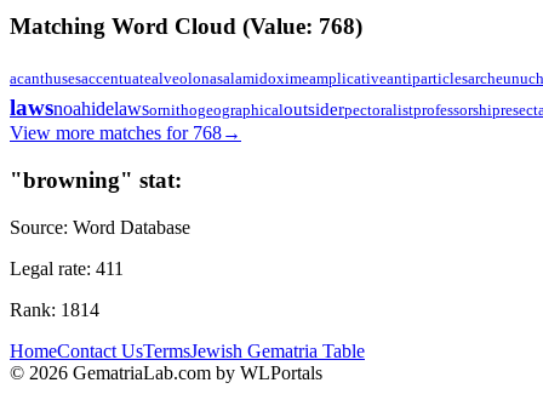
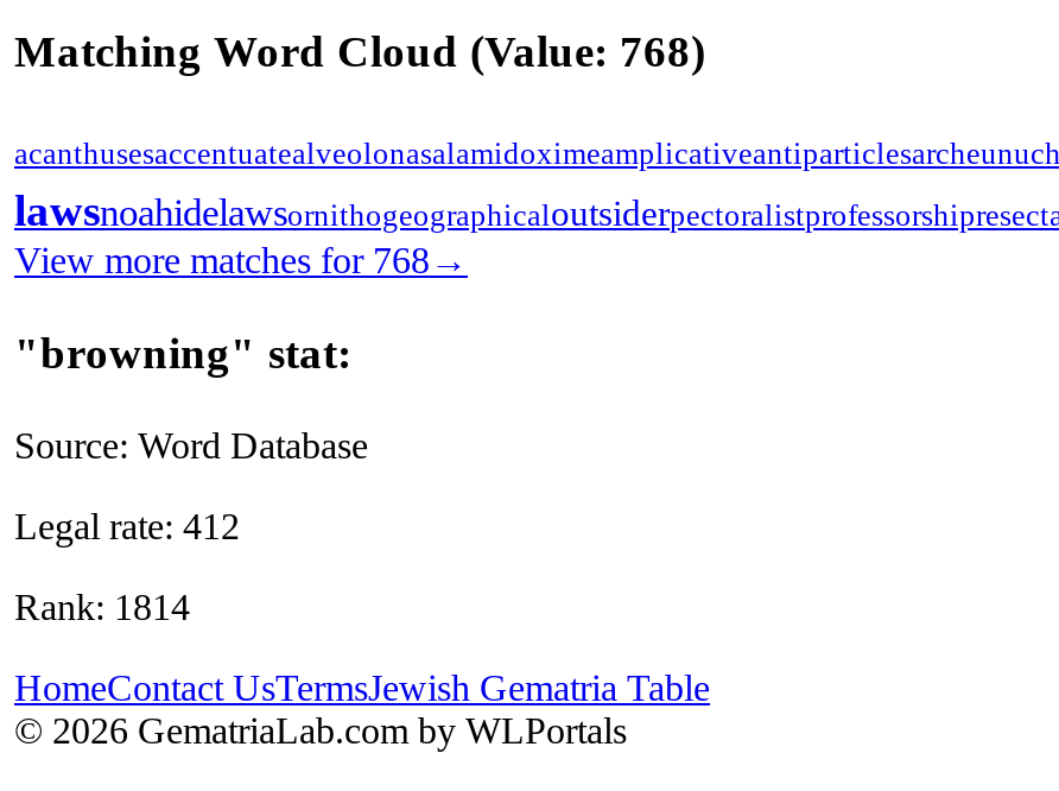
- Legal rate: 411
+ Legal rate: 412
